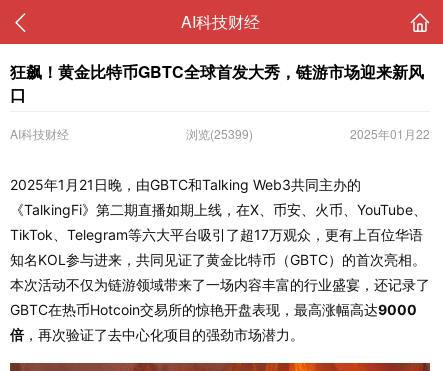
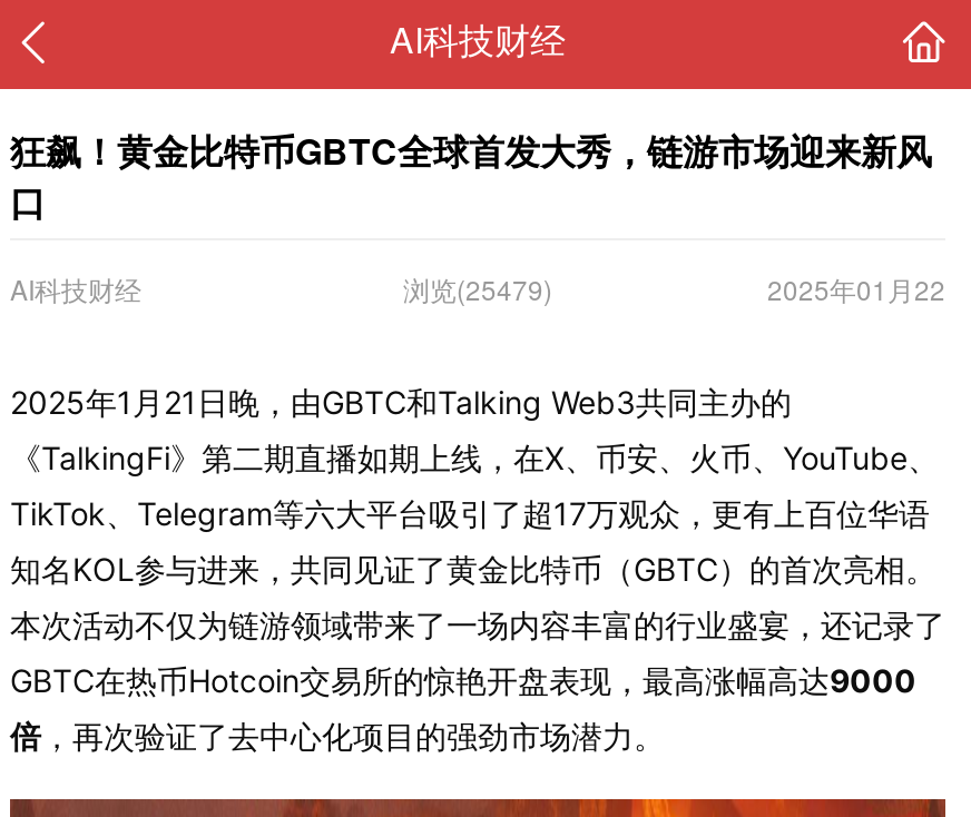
- 浏览(25399)
+ 浏览(25479)
